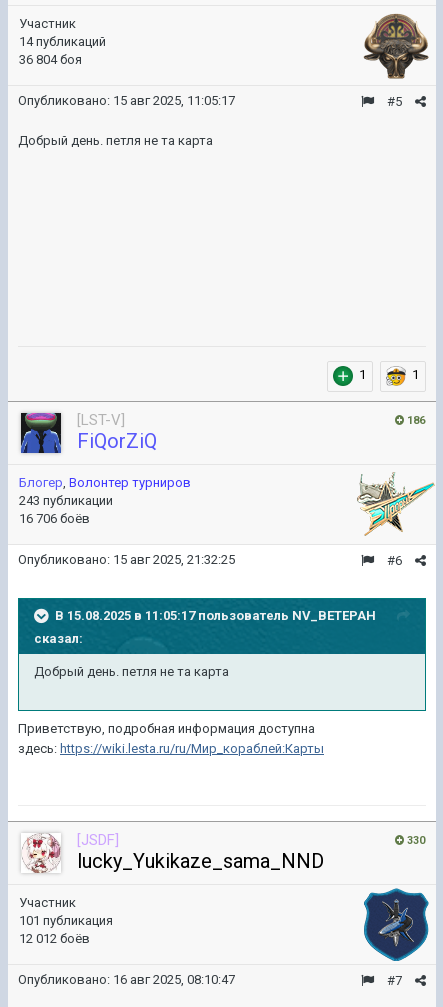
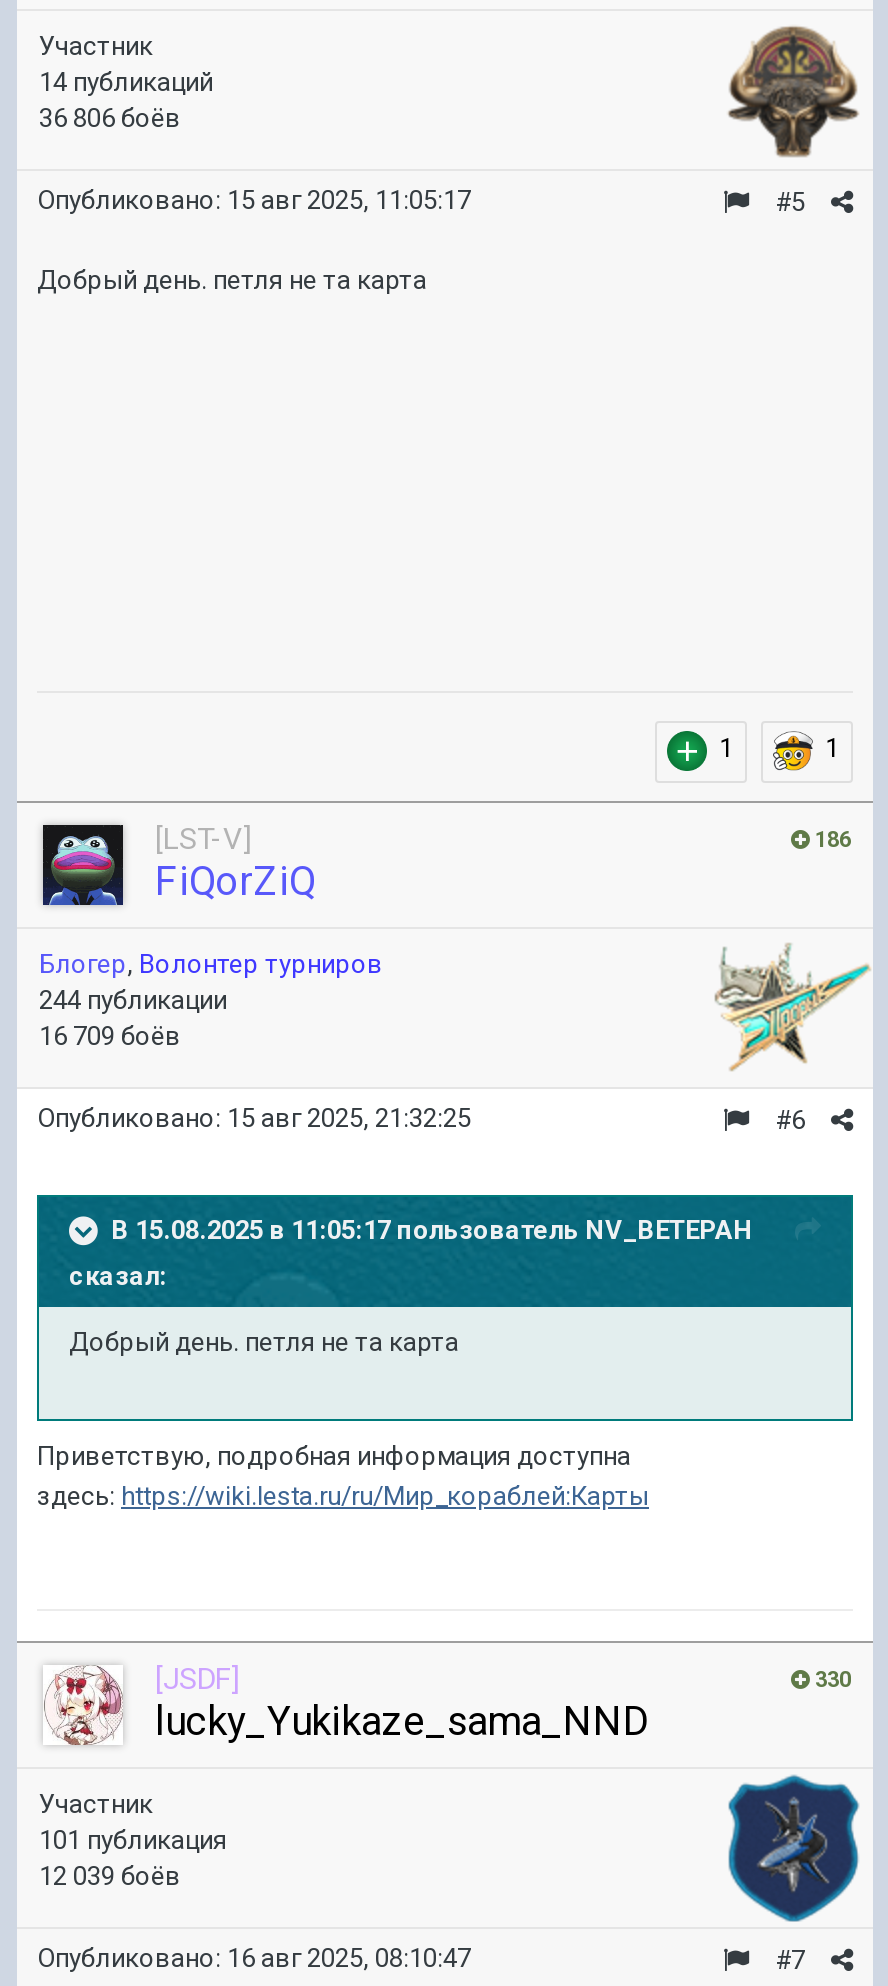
- 36 804 боя
+ 36 806 боёв

- [image]
- 243 публикации
+ [image]
+ 244 публикации

- 16 706 боёв
+ 16 709 боёв

- 12 012 боёв
+ 12 039 боёв
